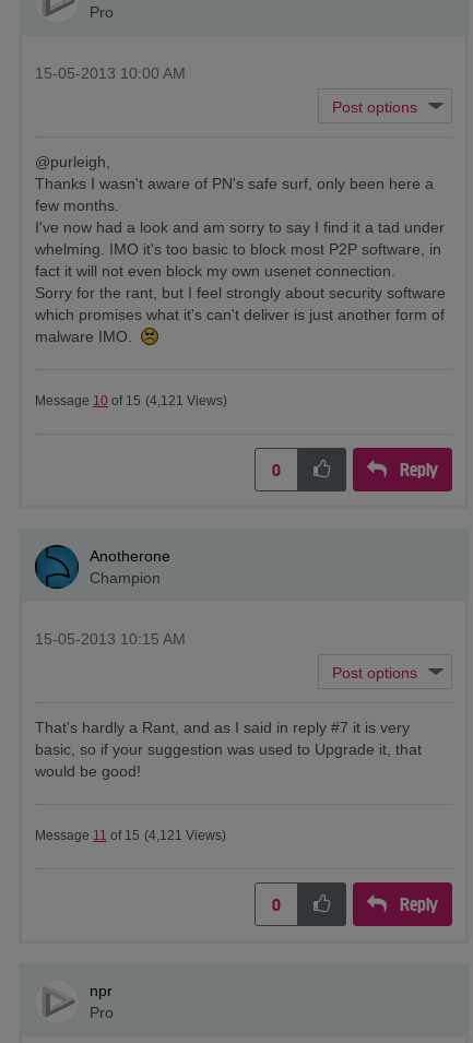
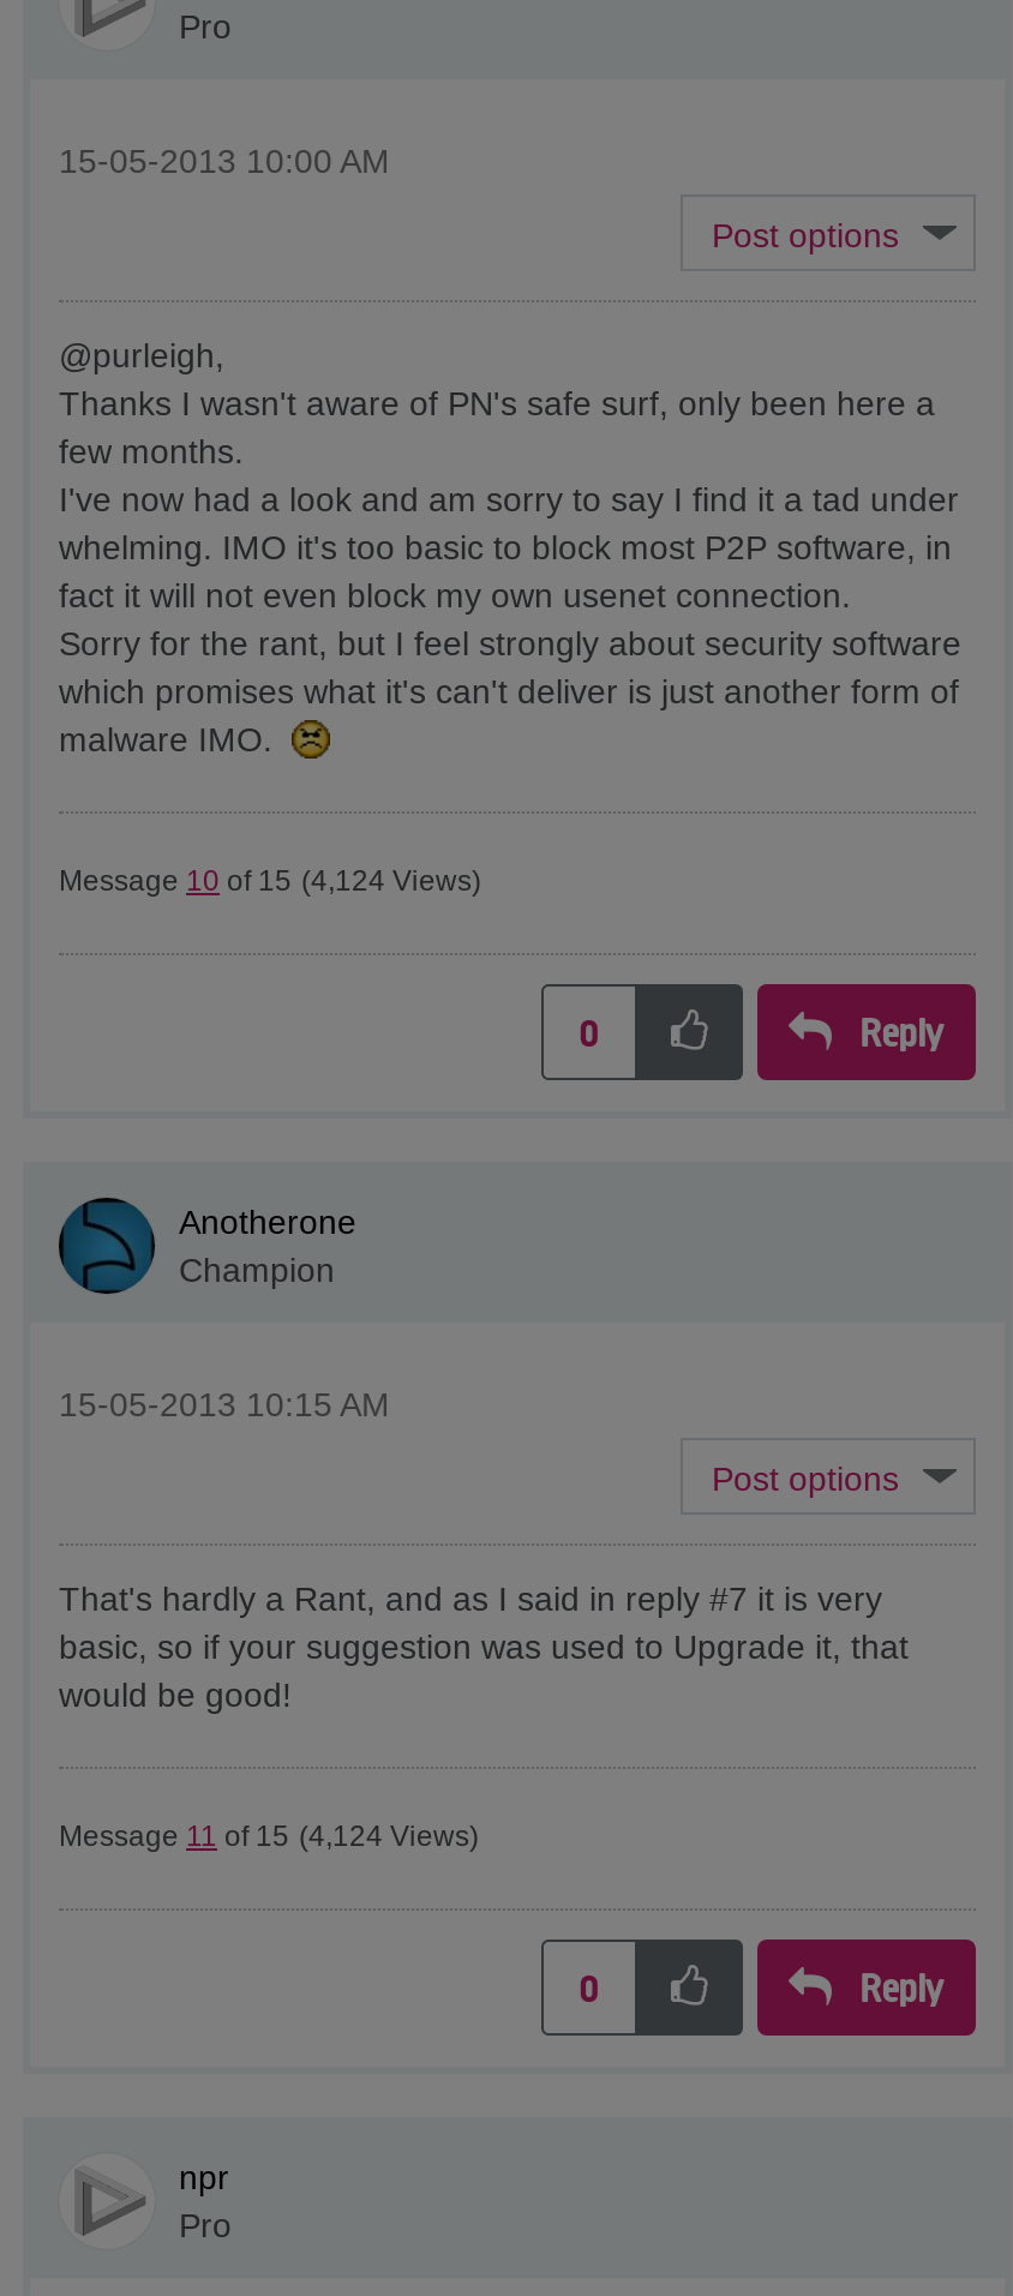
- Message 10 of 15 (4,121 Views)
+ Message 10 of 15 (4,124 Views)

- Message 11 of 15 (4,121 Views)
+ Message 11 of 15 (4,124 Views)
